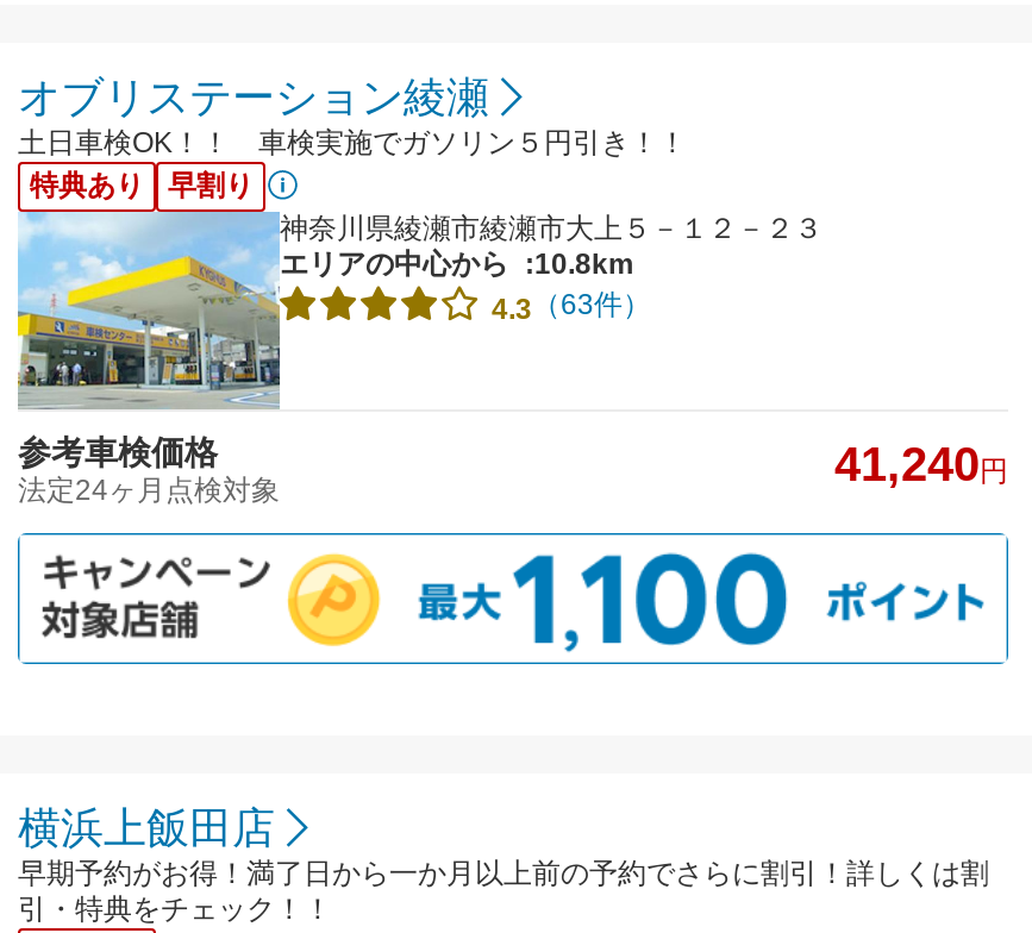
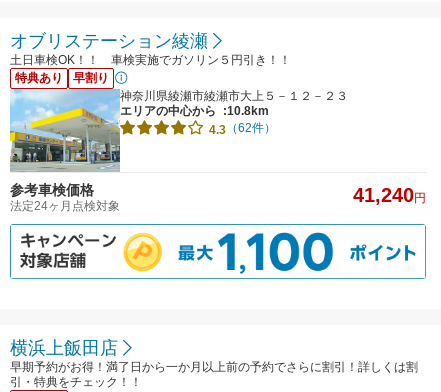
- 4.3（63件）
+ 4.3（62件）
